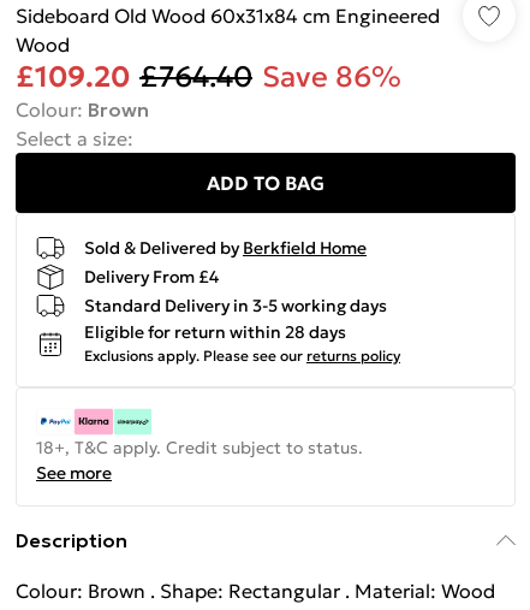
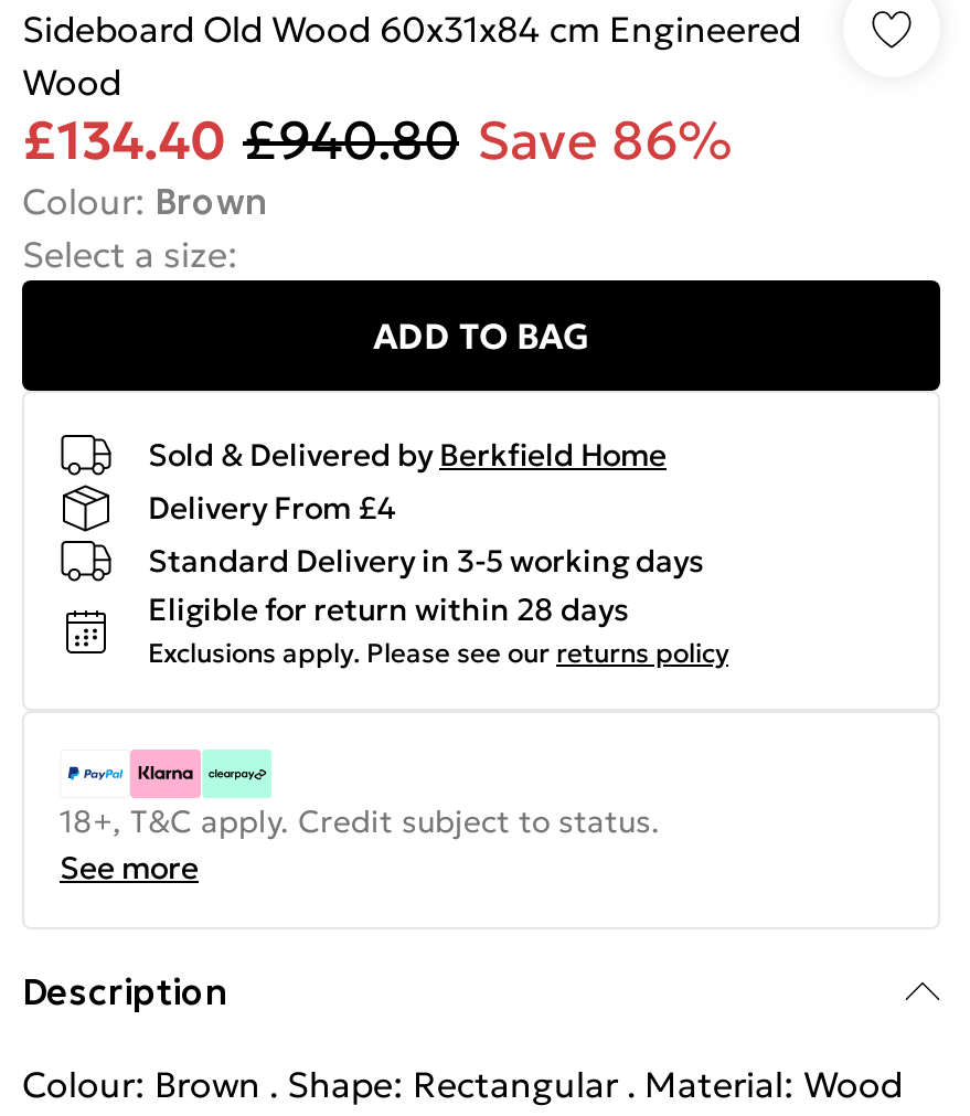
- £109.20 £764.40 Save 86%
+ £134.40 £940.80 Save 86%
